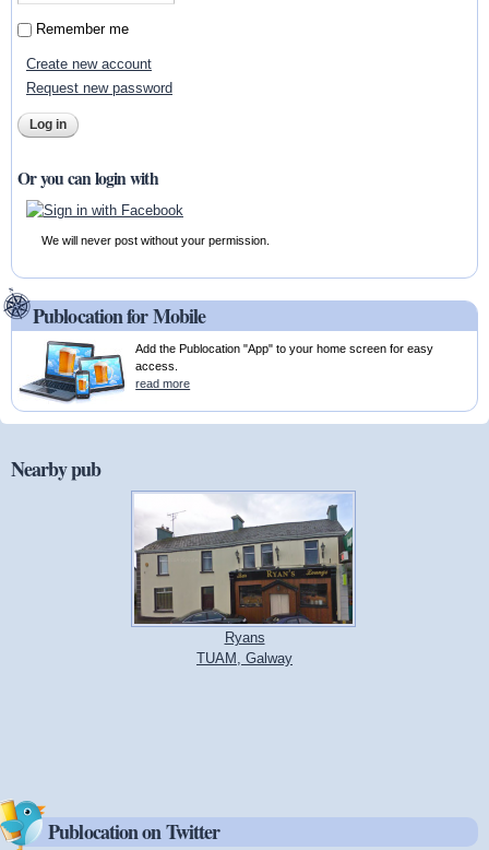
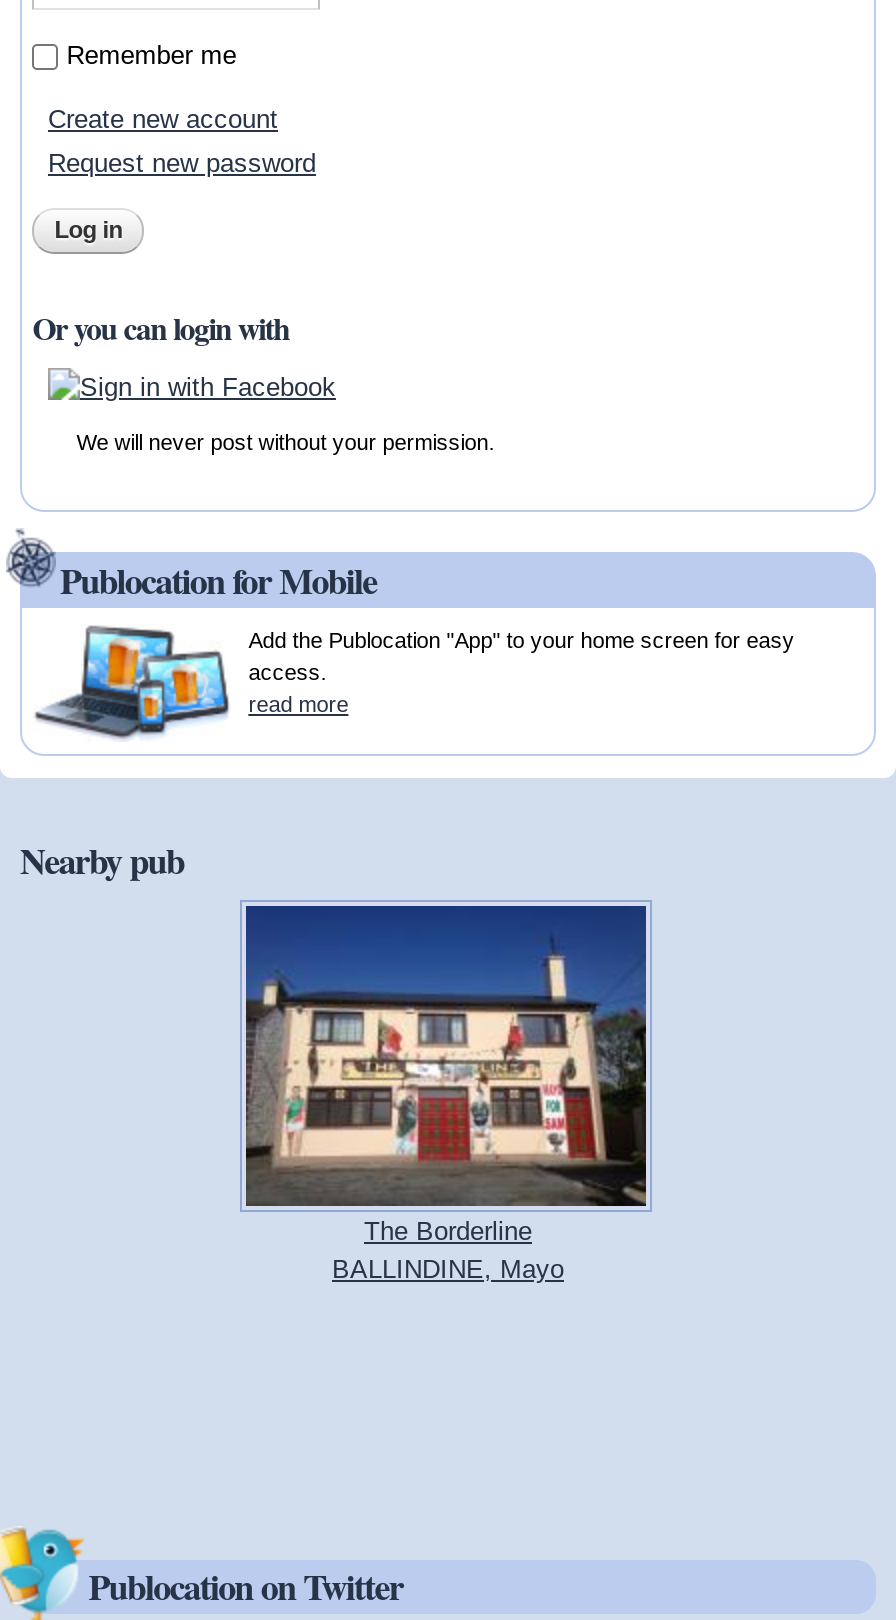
- [image]
- Ryans
- TUAM, Galway
+ [image]
+ The Borderline
+ BALLINDINE, Mayo
